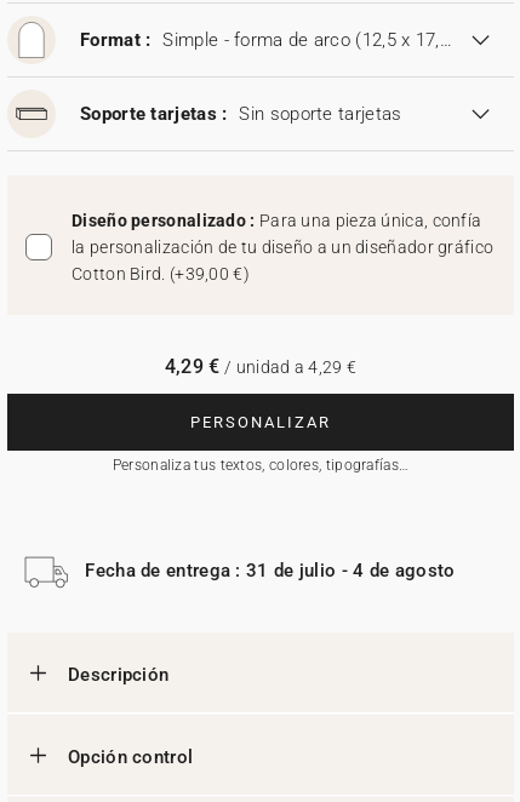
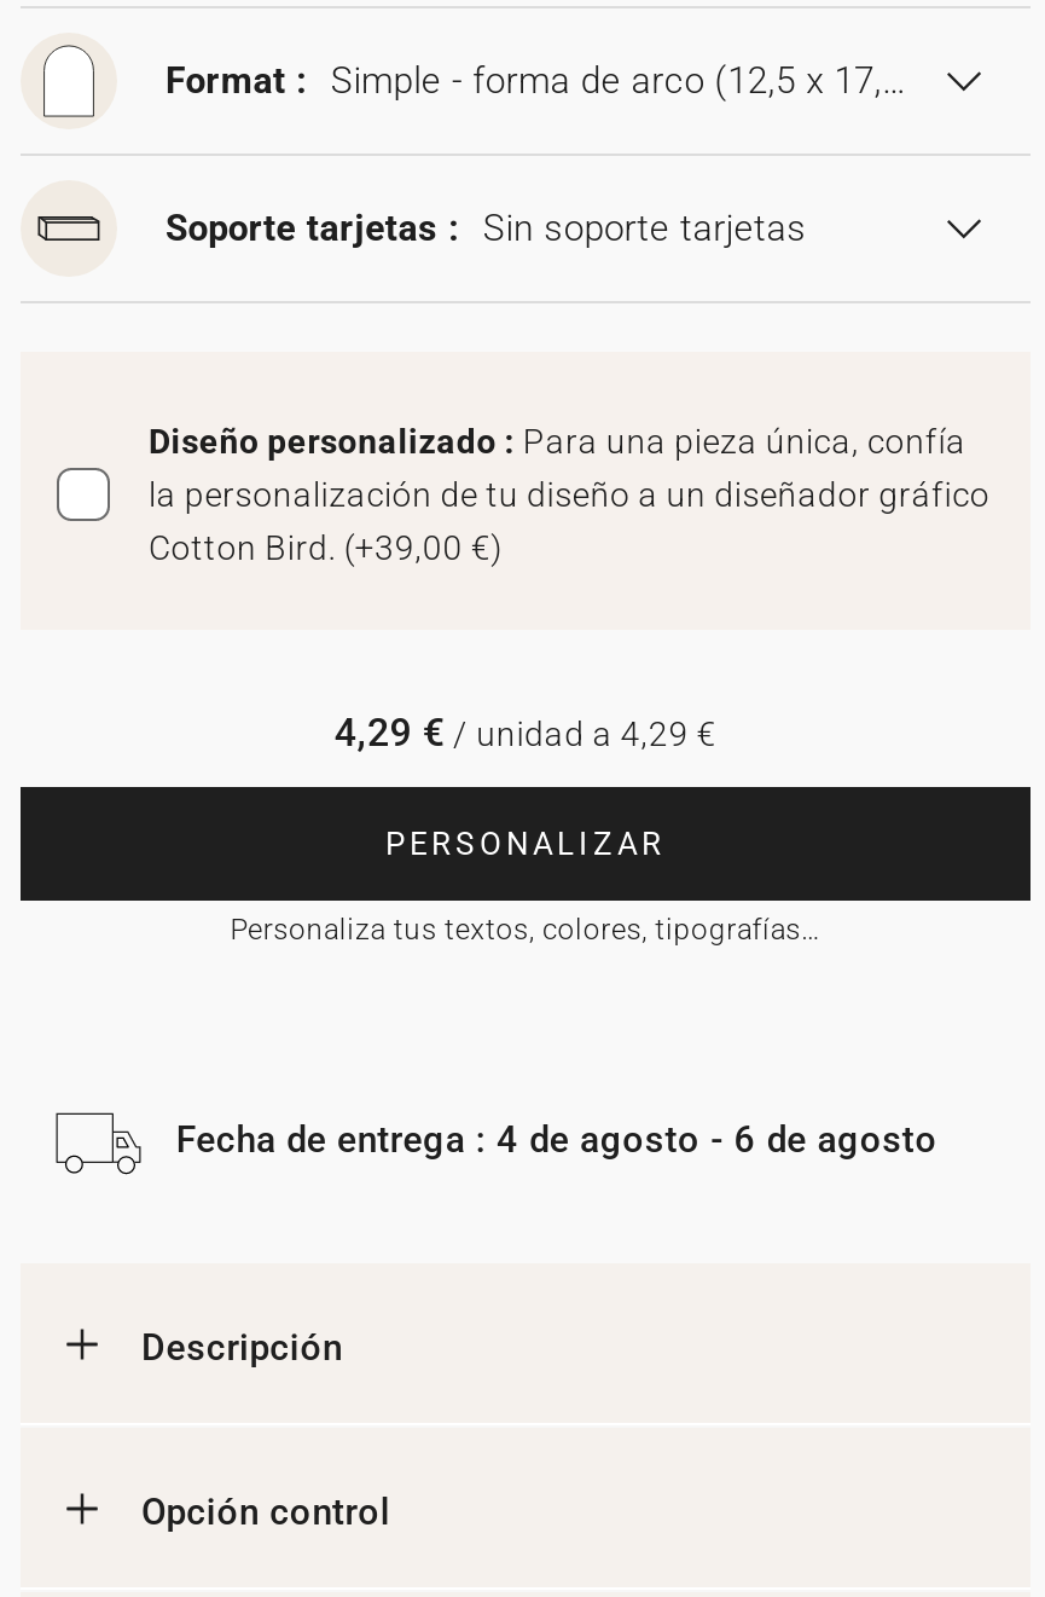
- Fecha de entrega : 31 de julio - 4 de agosto
+ Fecha de entrega : 4 de agosto - 6 de agosto
